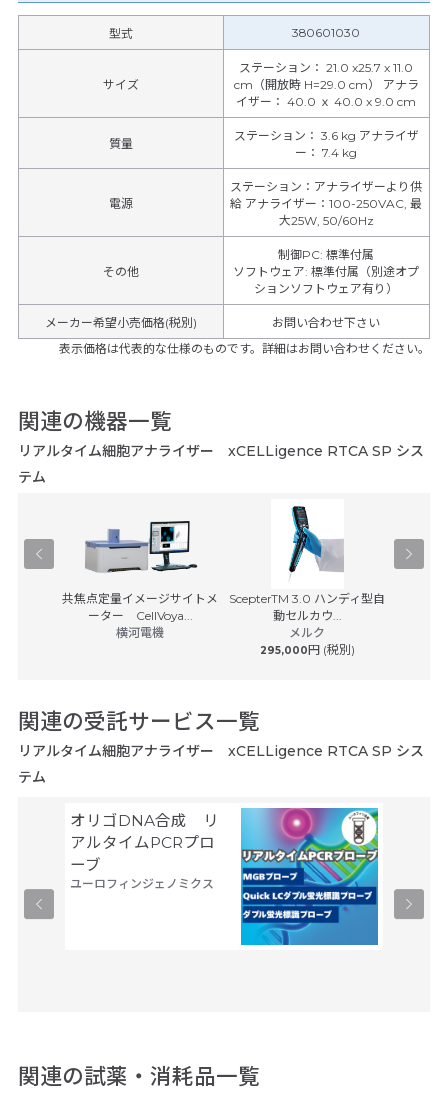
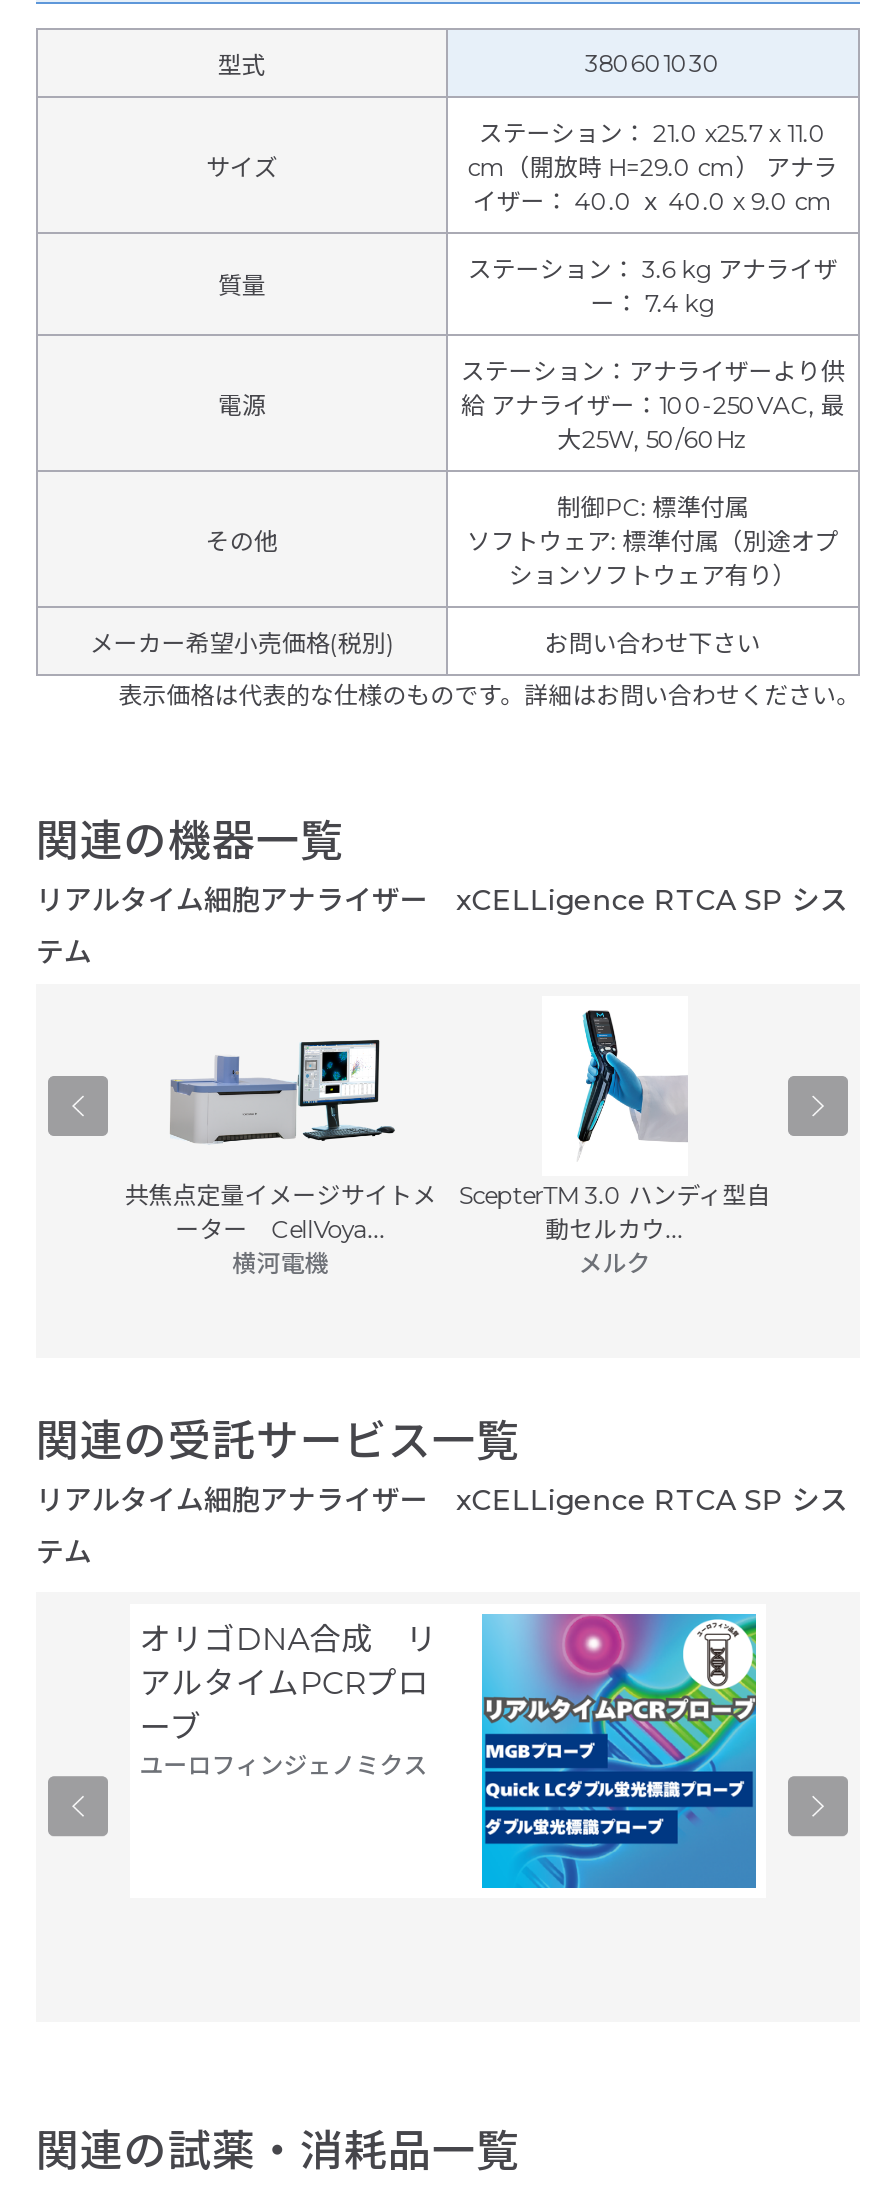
- 295,000円 (税別)
